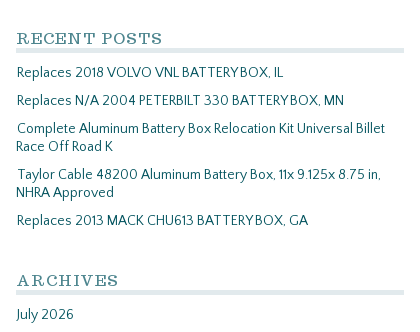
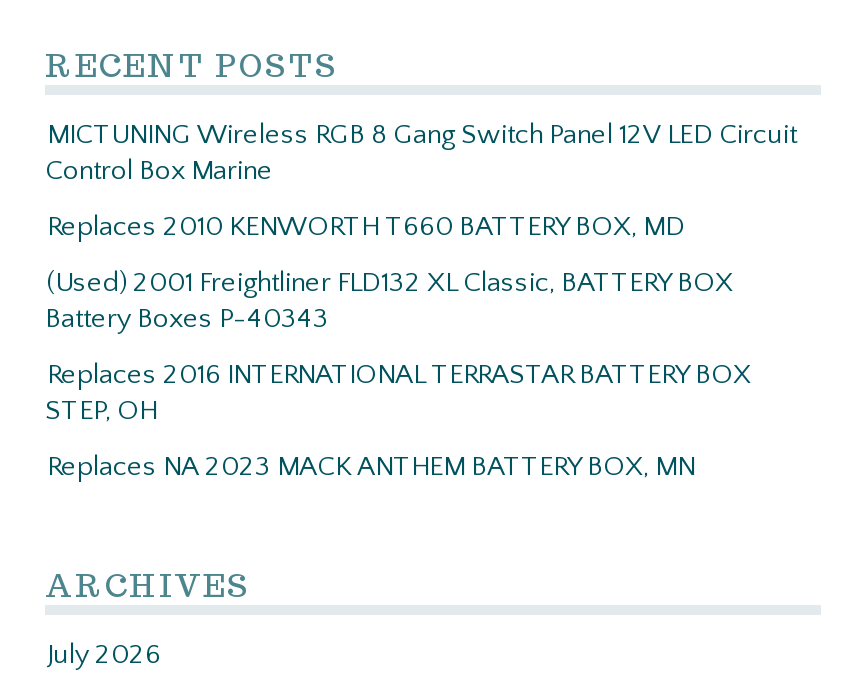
- Replaces 2018 VOLVO VNL BATTERY BOX, IL
+ MICTUNING Wireless RGB 8 Gang Switch Panel 12V LED Circuit
+ Control Box Marine

- Replaces N/A 2004 PETERBILT 330 BATTERY BOX, MN
+ Replaces 2010 KENWORTH T660 BATTERY BOX, MD

- Complete Aluminum Battery Box Relocation Kit Universal Billet
- Race Off Road K
+ (Used) 2001 Freightliner FLD132 XL Classic, BATTERY BOX
+ Battery Boxes P-40343

- Taylor Cable 48200 Aluminum Battery Box, 11x 9.125x 8.75 in,
- NHRA Approved
+ Replaces 2016 INTERNATIONAL TERRASTAR BATTERY BOX
+ STEP, OH

- Replaces 2013 MACK CHU613 BATTERY BOX, GA
+ Replaces NA 2023 MACK ANTHEM BATTERY BOX, MN
